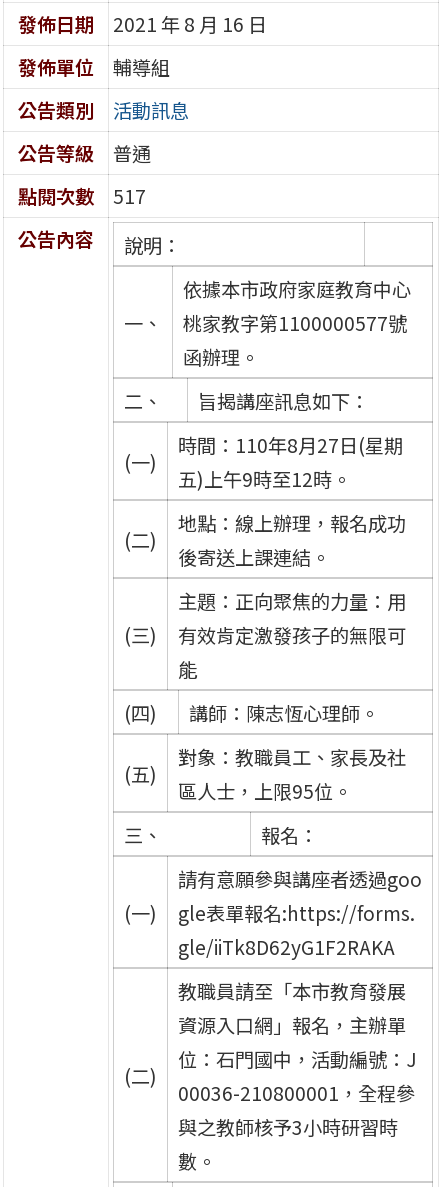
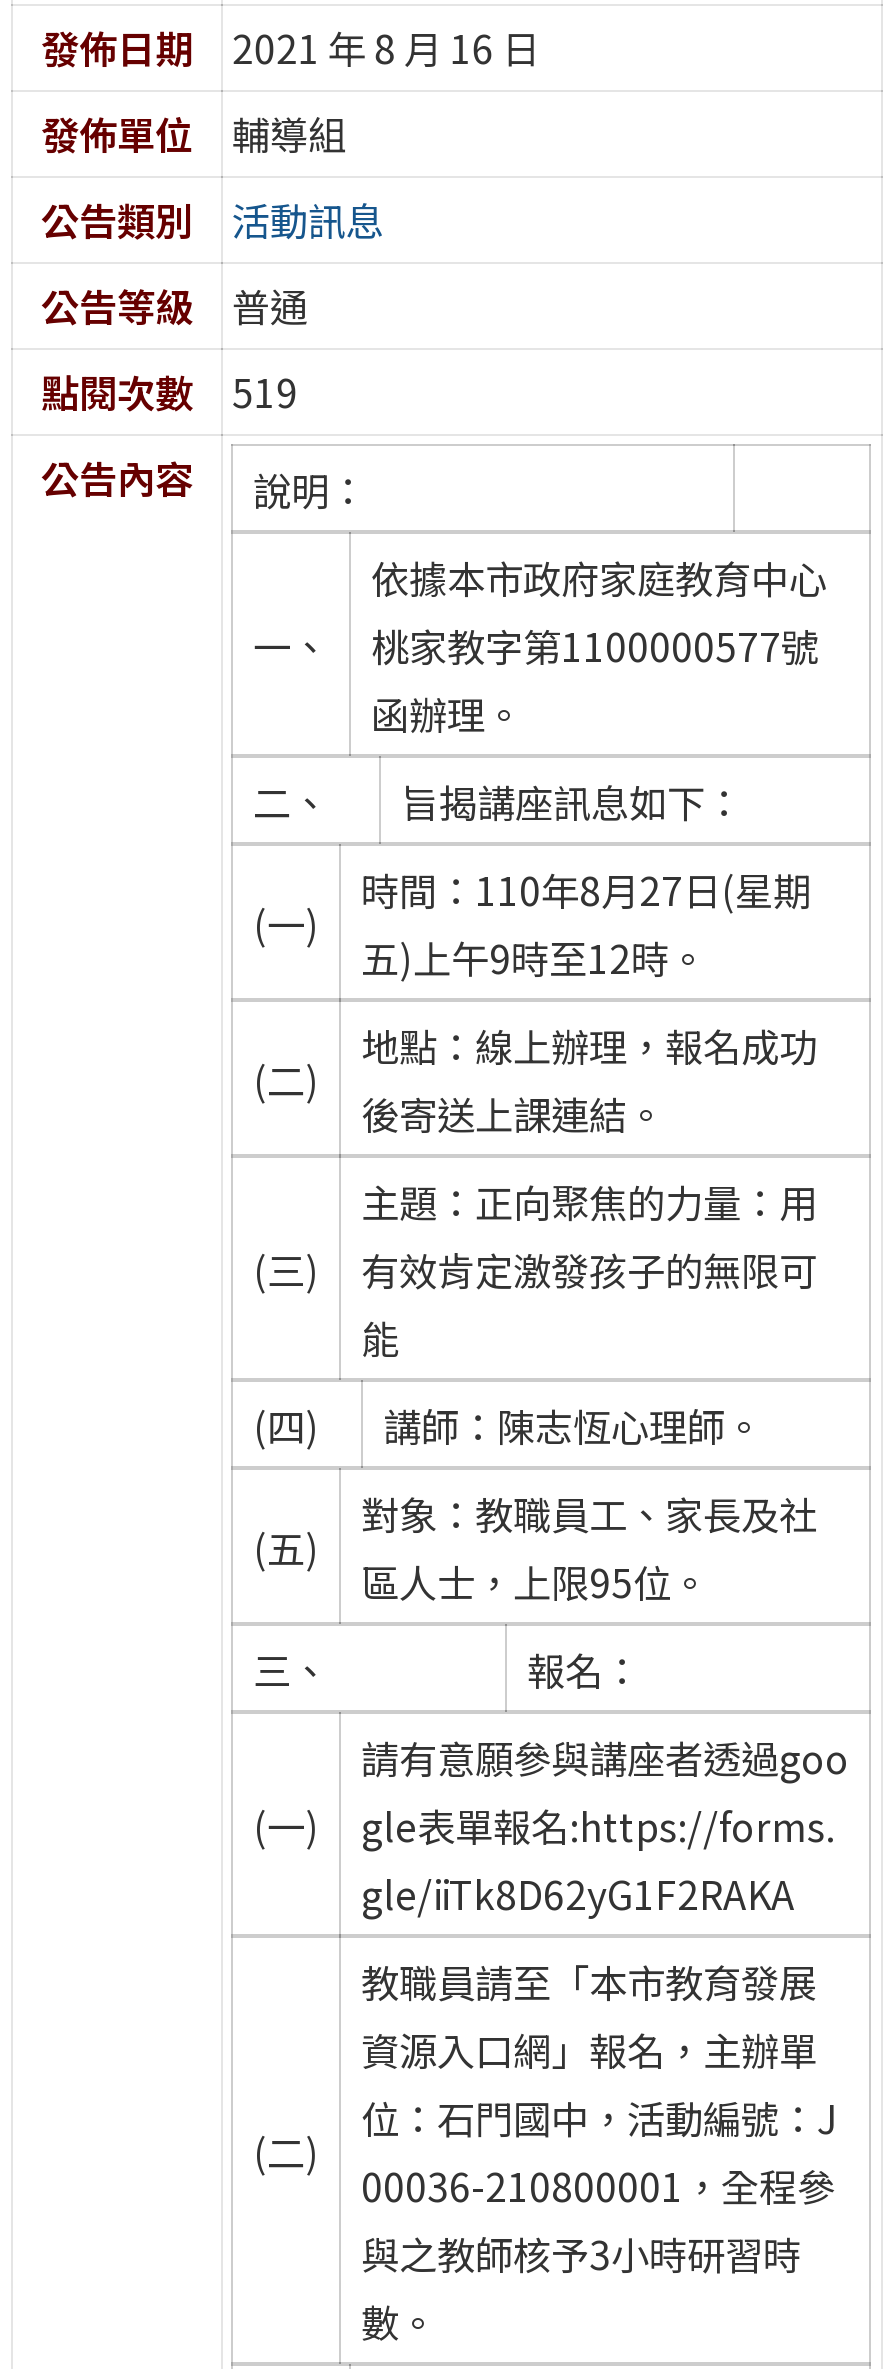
- 點閱次數 517
+ 點閱次數 519
